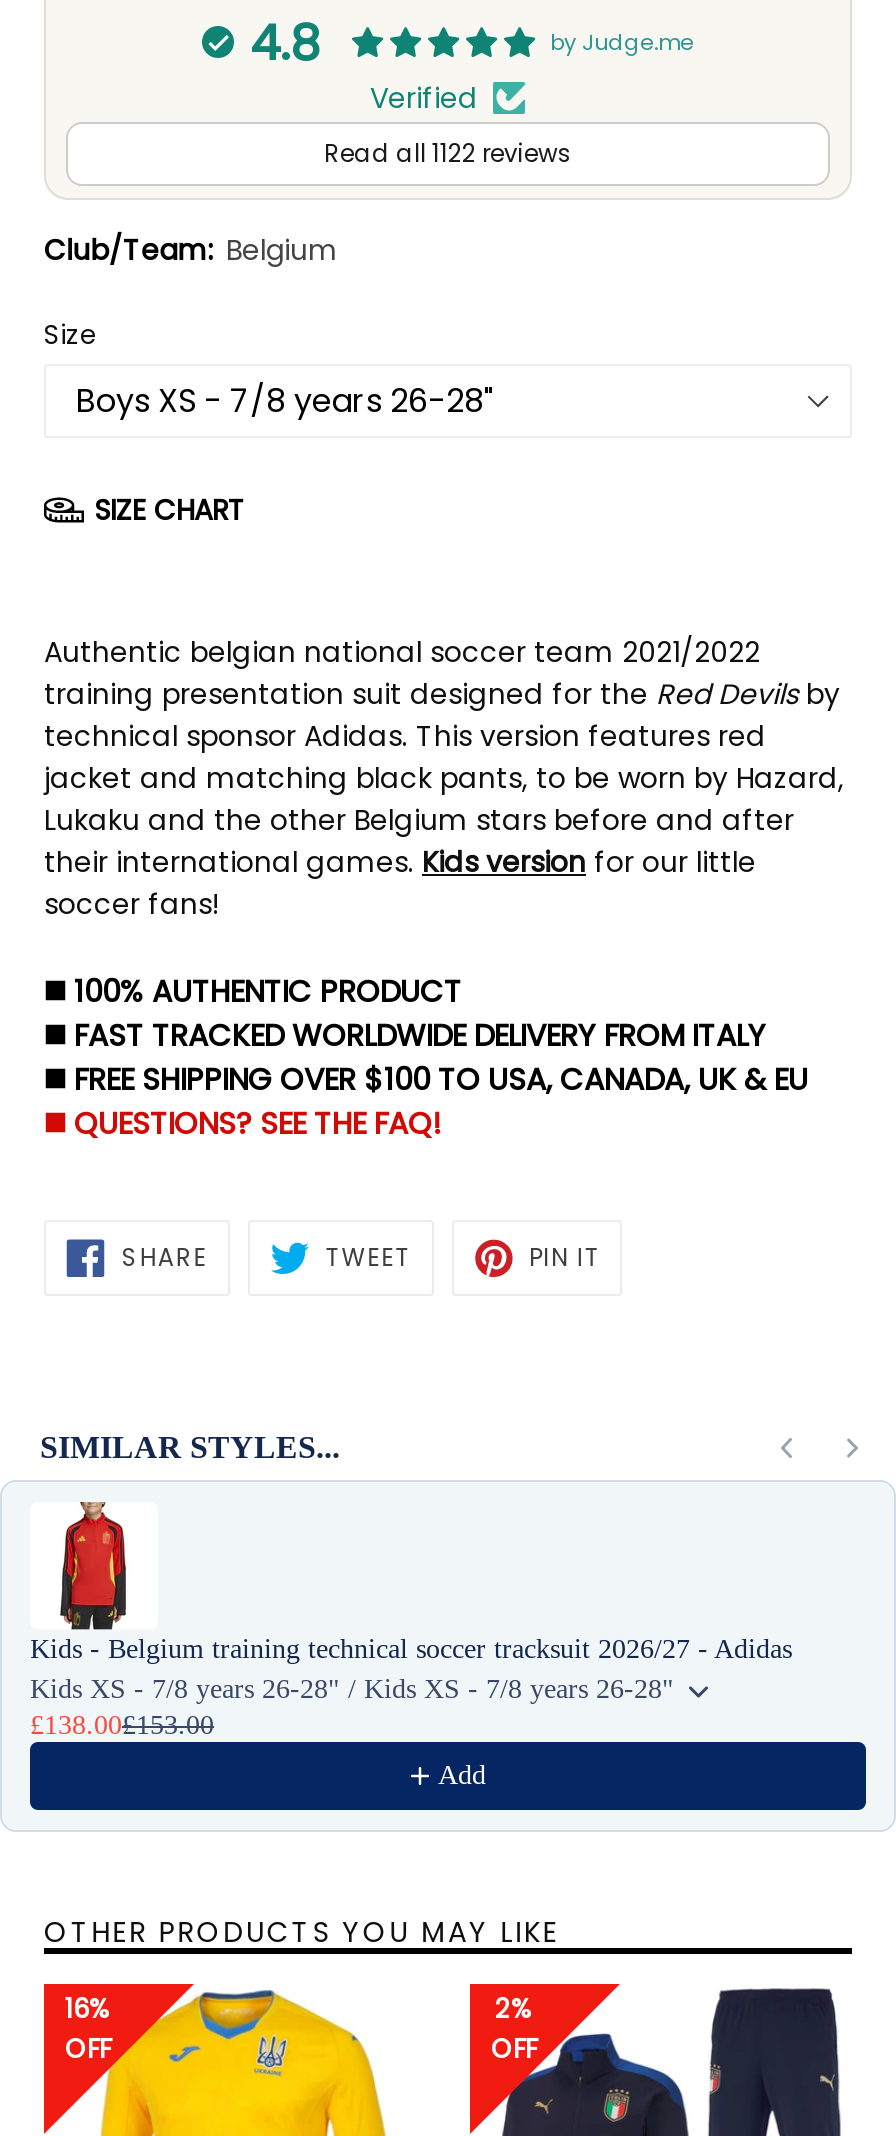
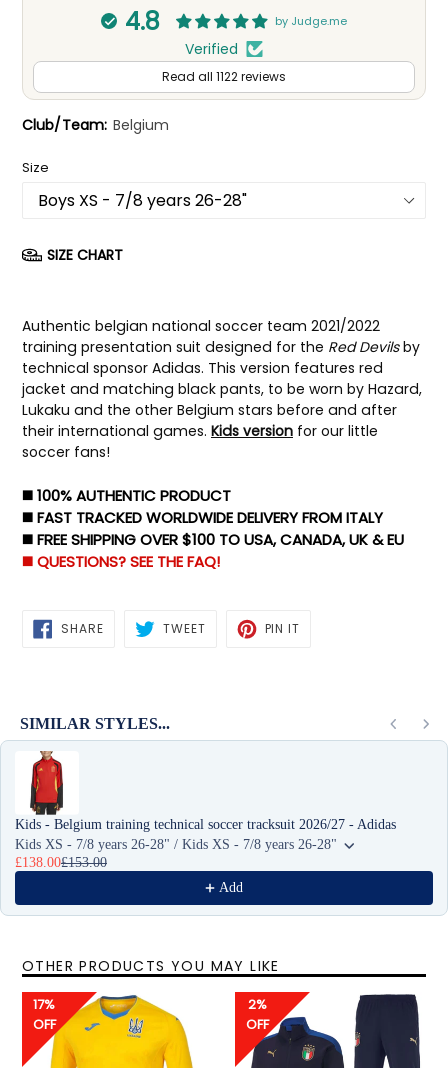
- 16%
+ 17%
